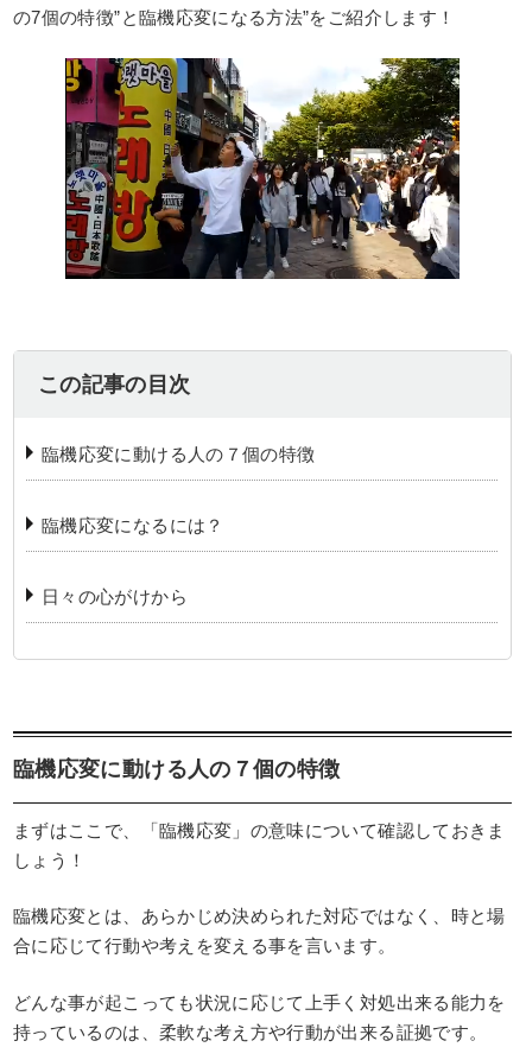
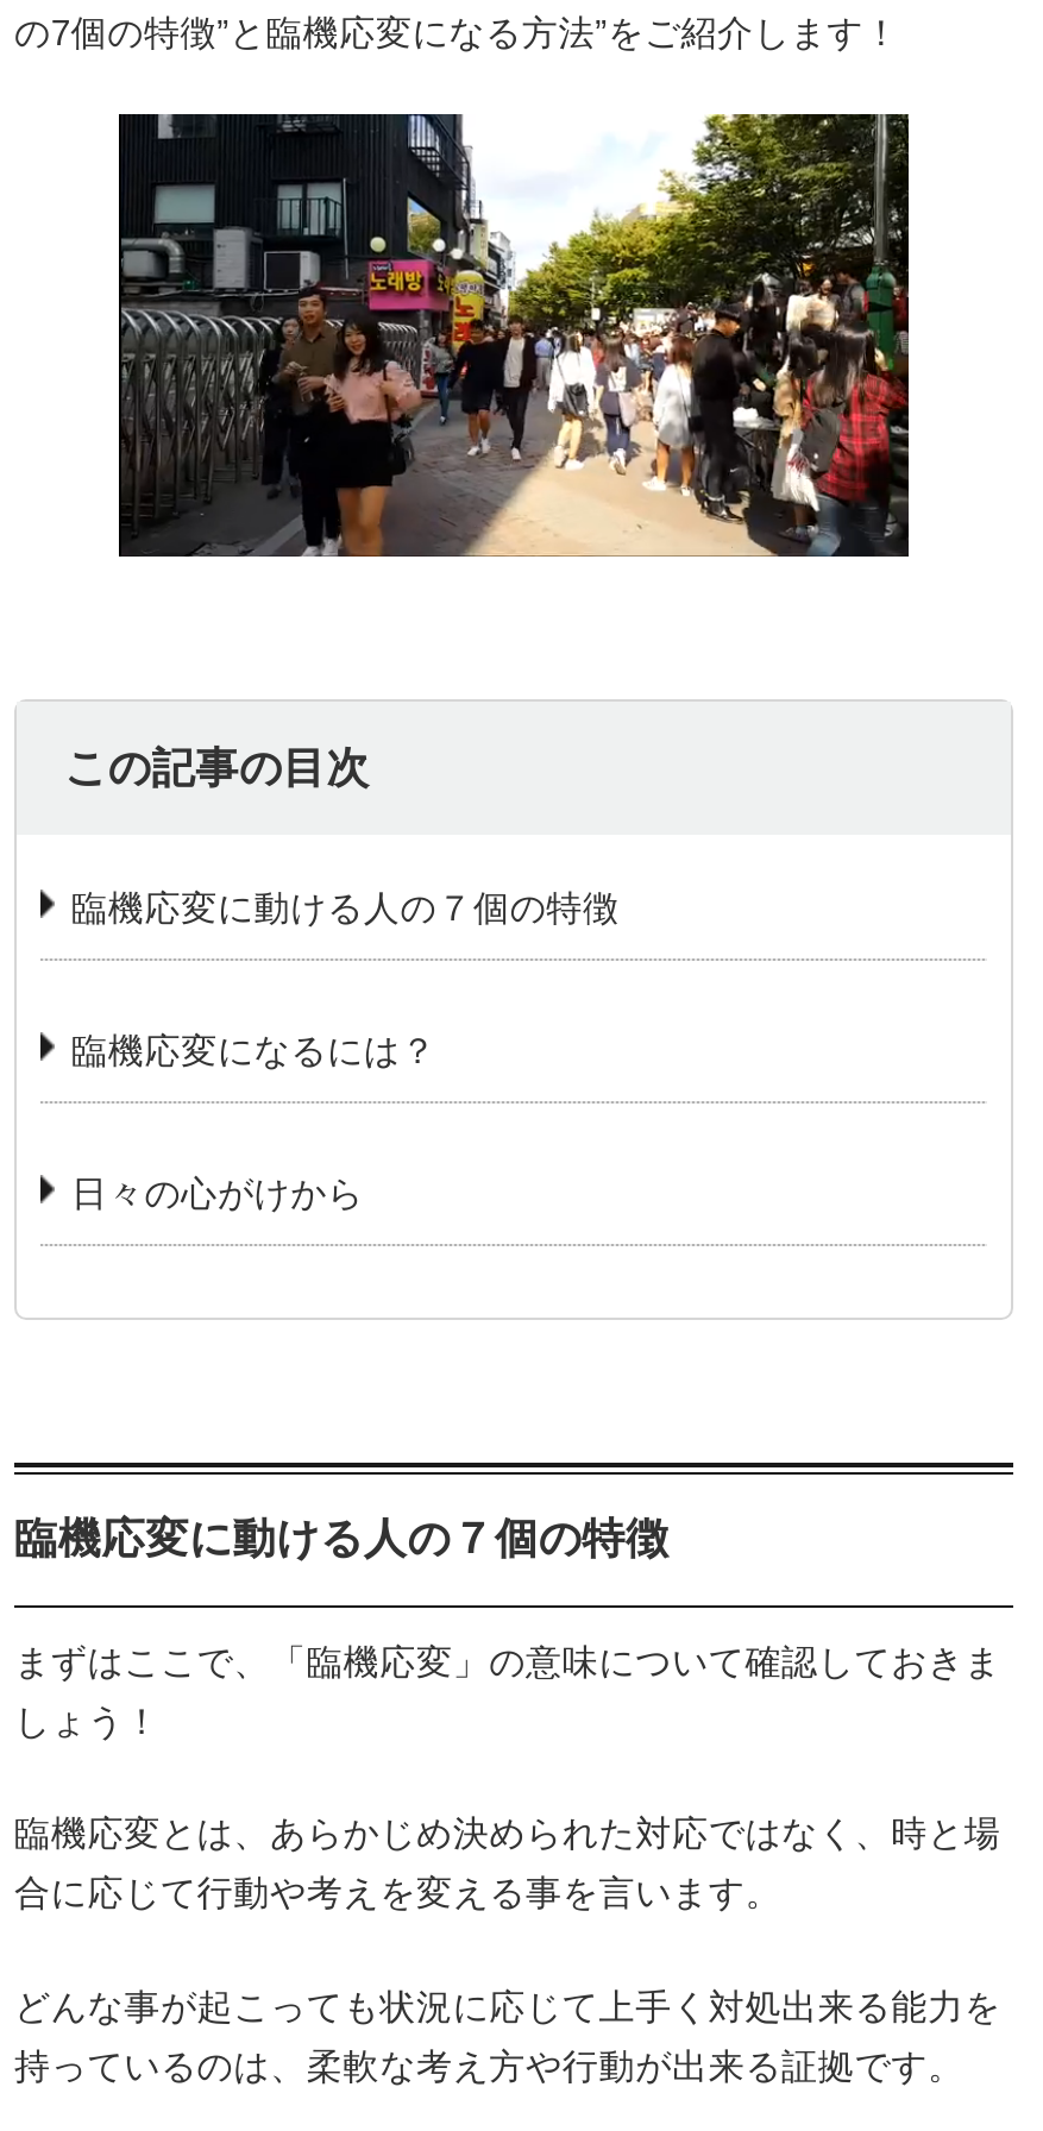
- [image]
+ [image]
